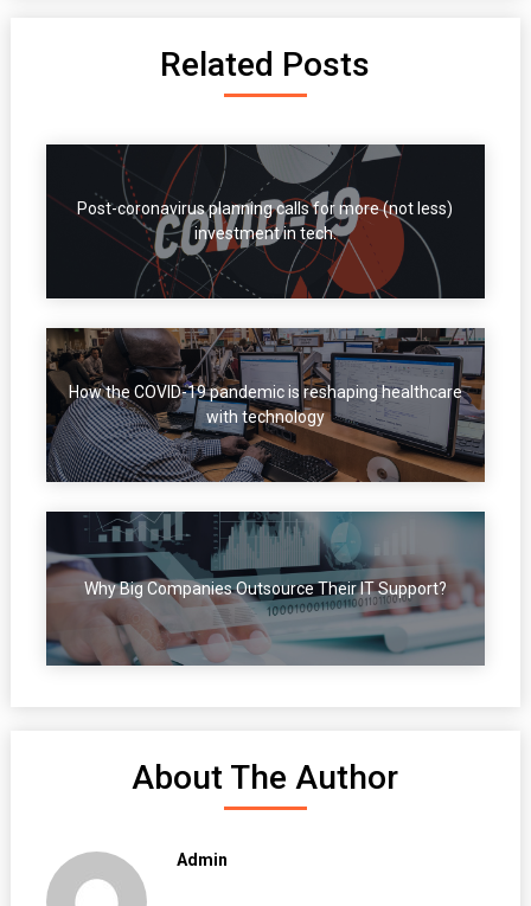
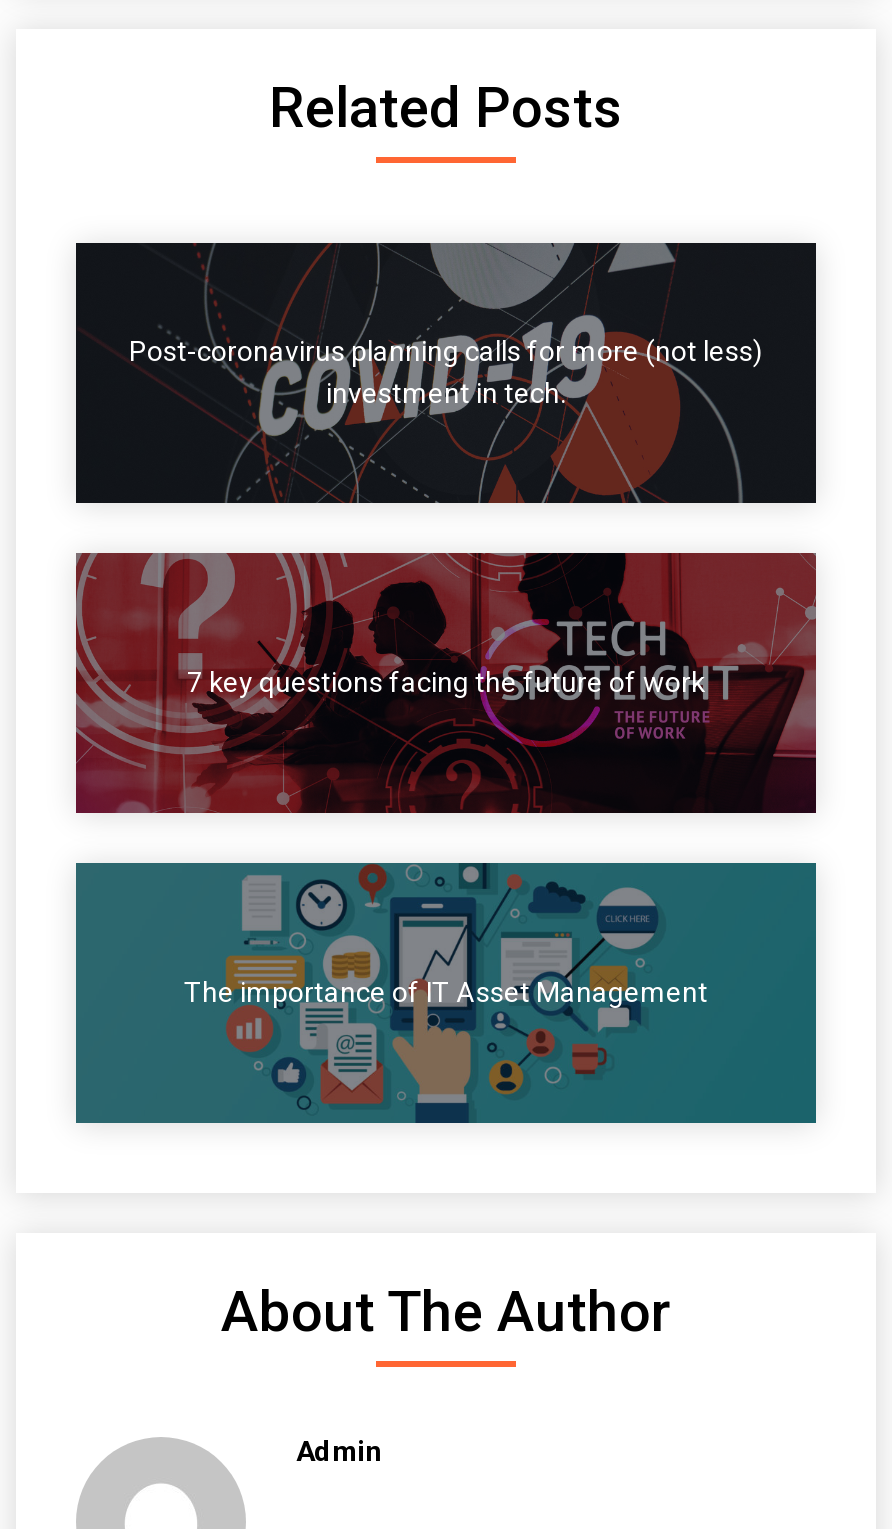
- [image]
- How the COVID-19 pandemic is reshaping healthcare
- with technology
+ [image]
+ 7 key questions facing the future of work

- [image]
- Why Big Companies Outsource Their IT Support?
+ [image]
+ The importance of IT Asset Management
